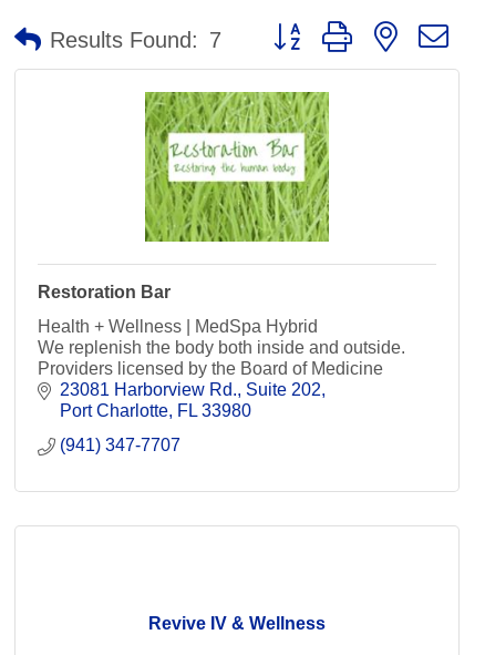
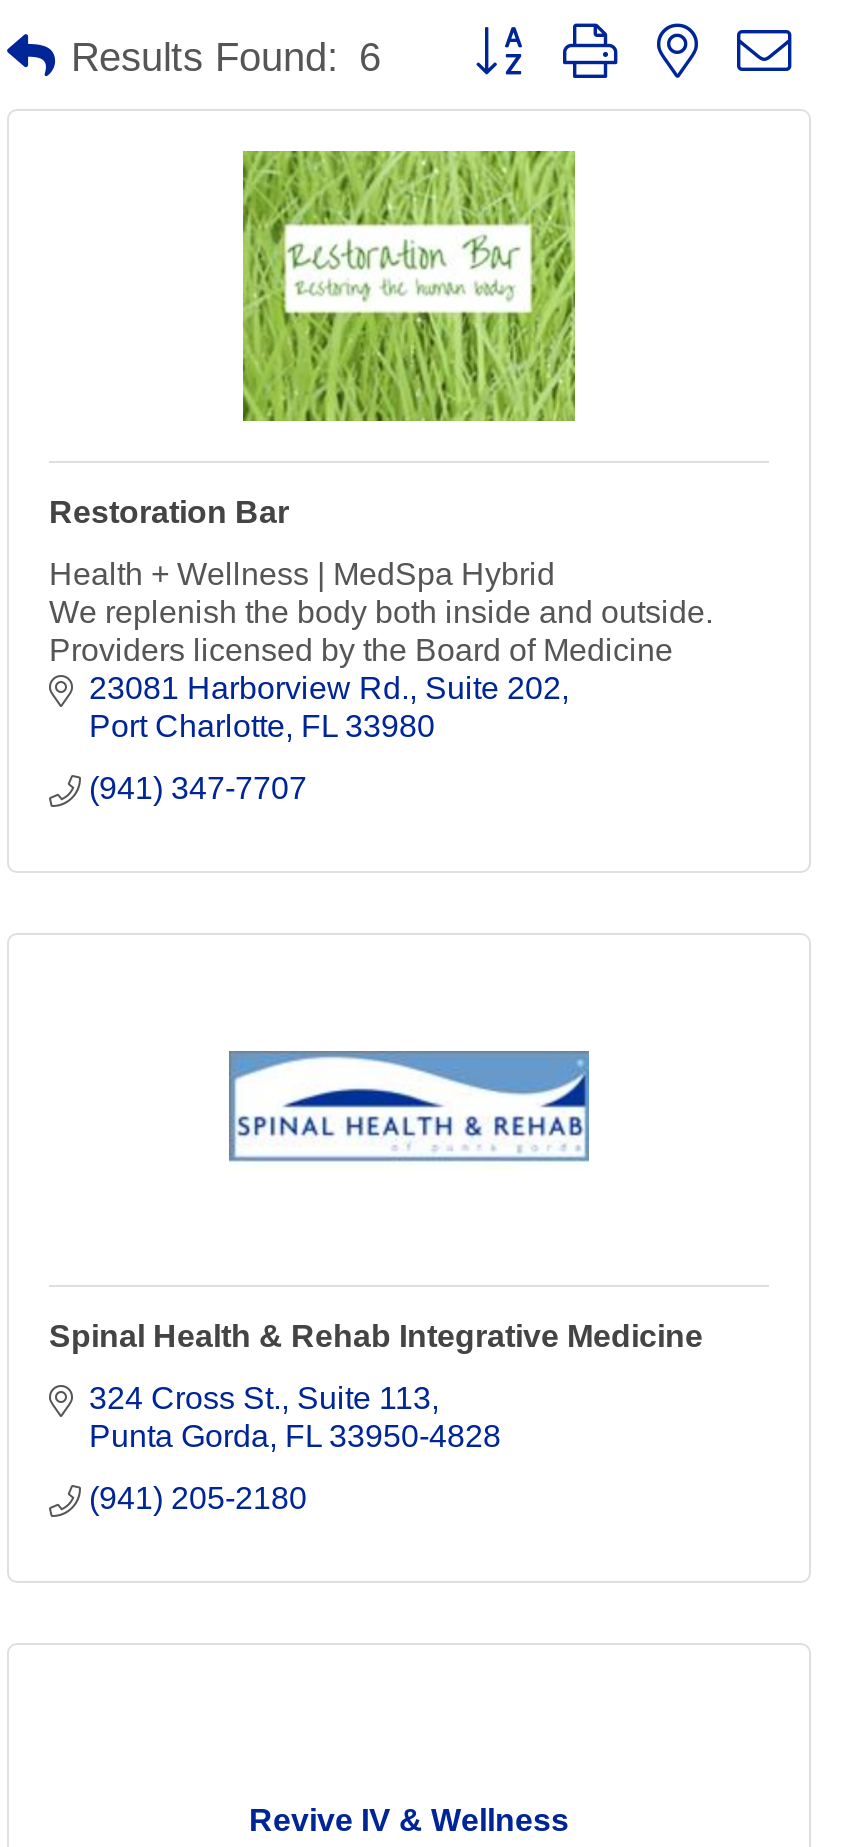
- Results Found: 7
+ Results Found: 6

+ Spinal Health & Rehab Integrative Medicine
+ 324 Cross St., Suite 113
+ Punta Gorda FL 33950-4828
+ (941) 205-2180

+ [image]
